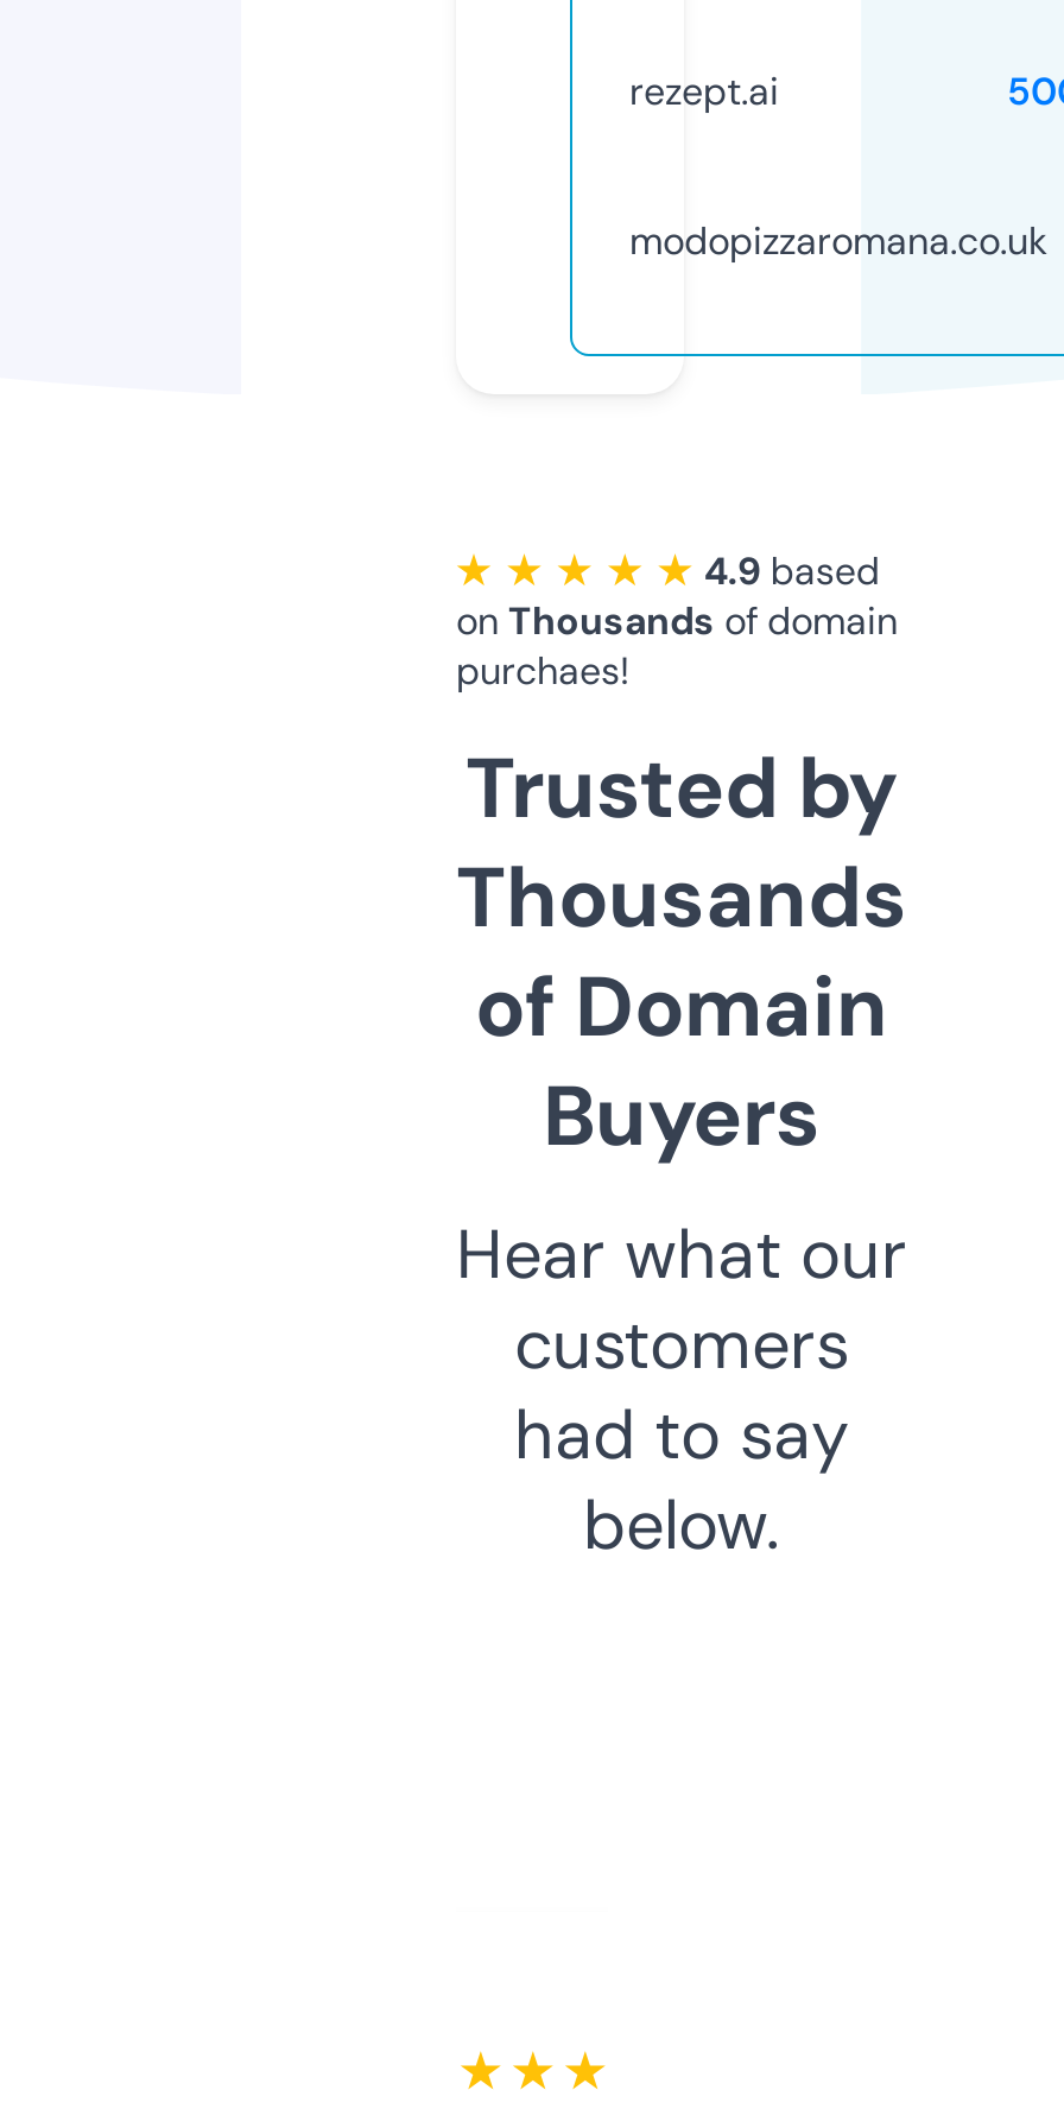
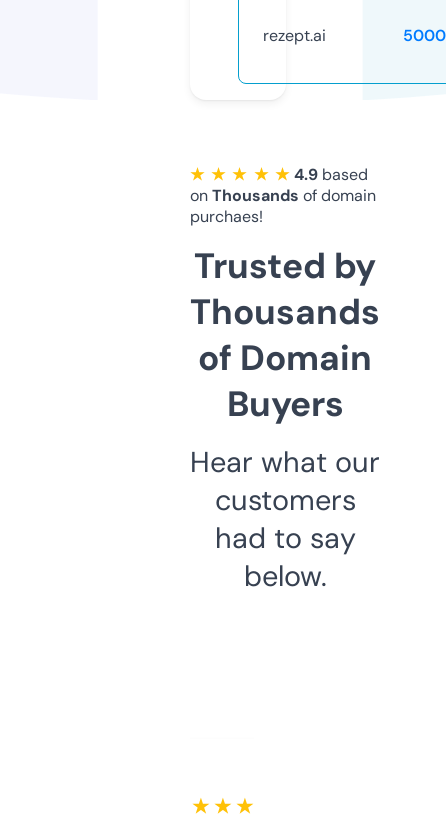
- modopizzaromana.co.uk
